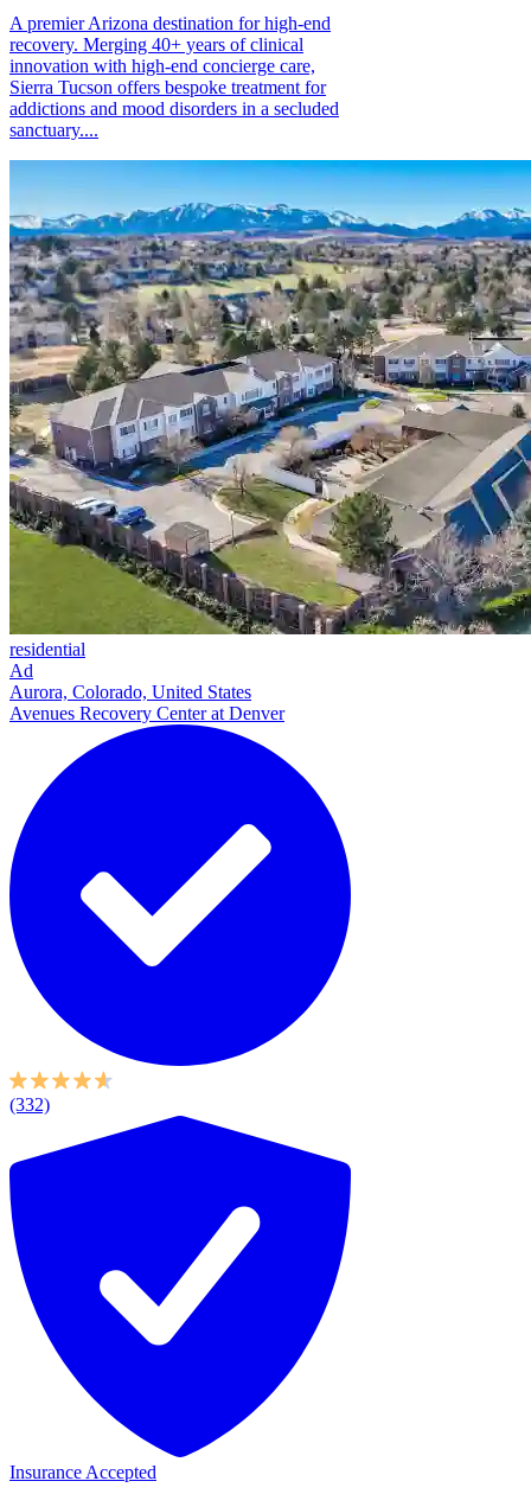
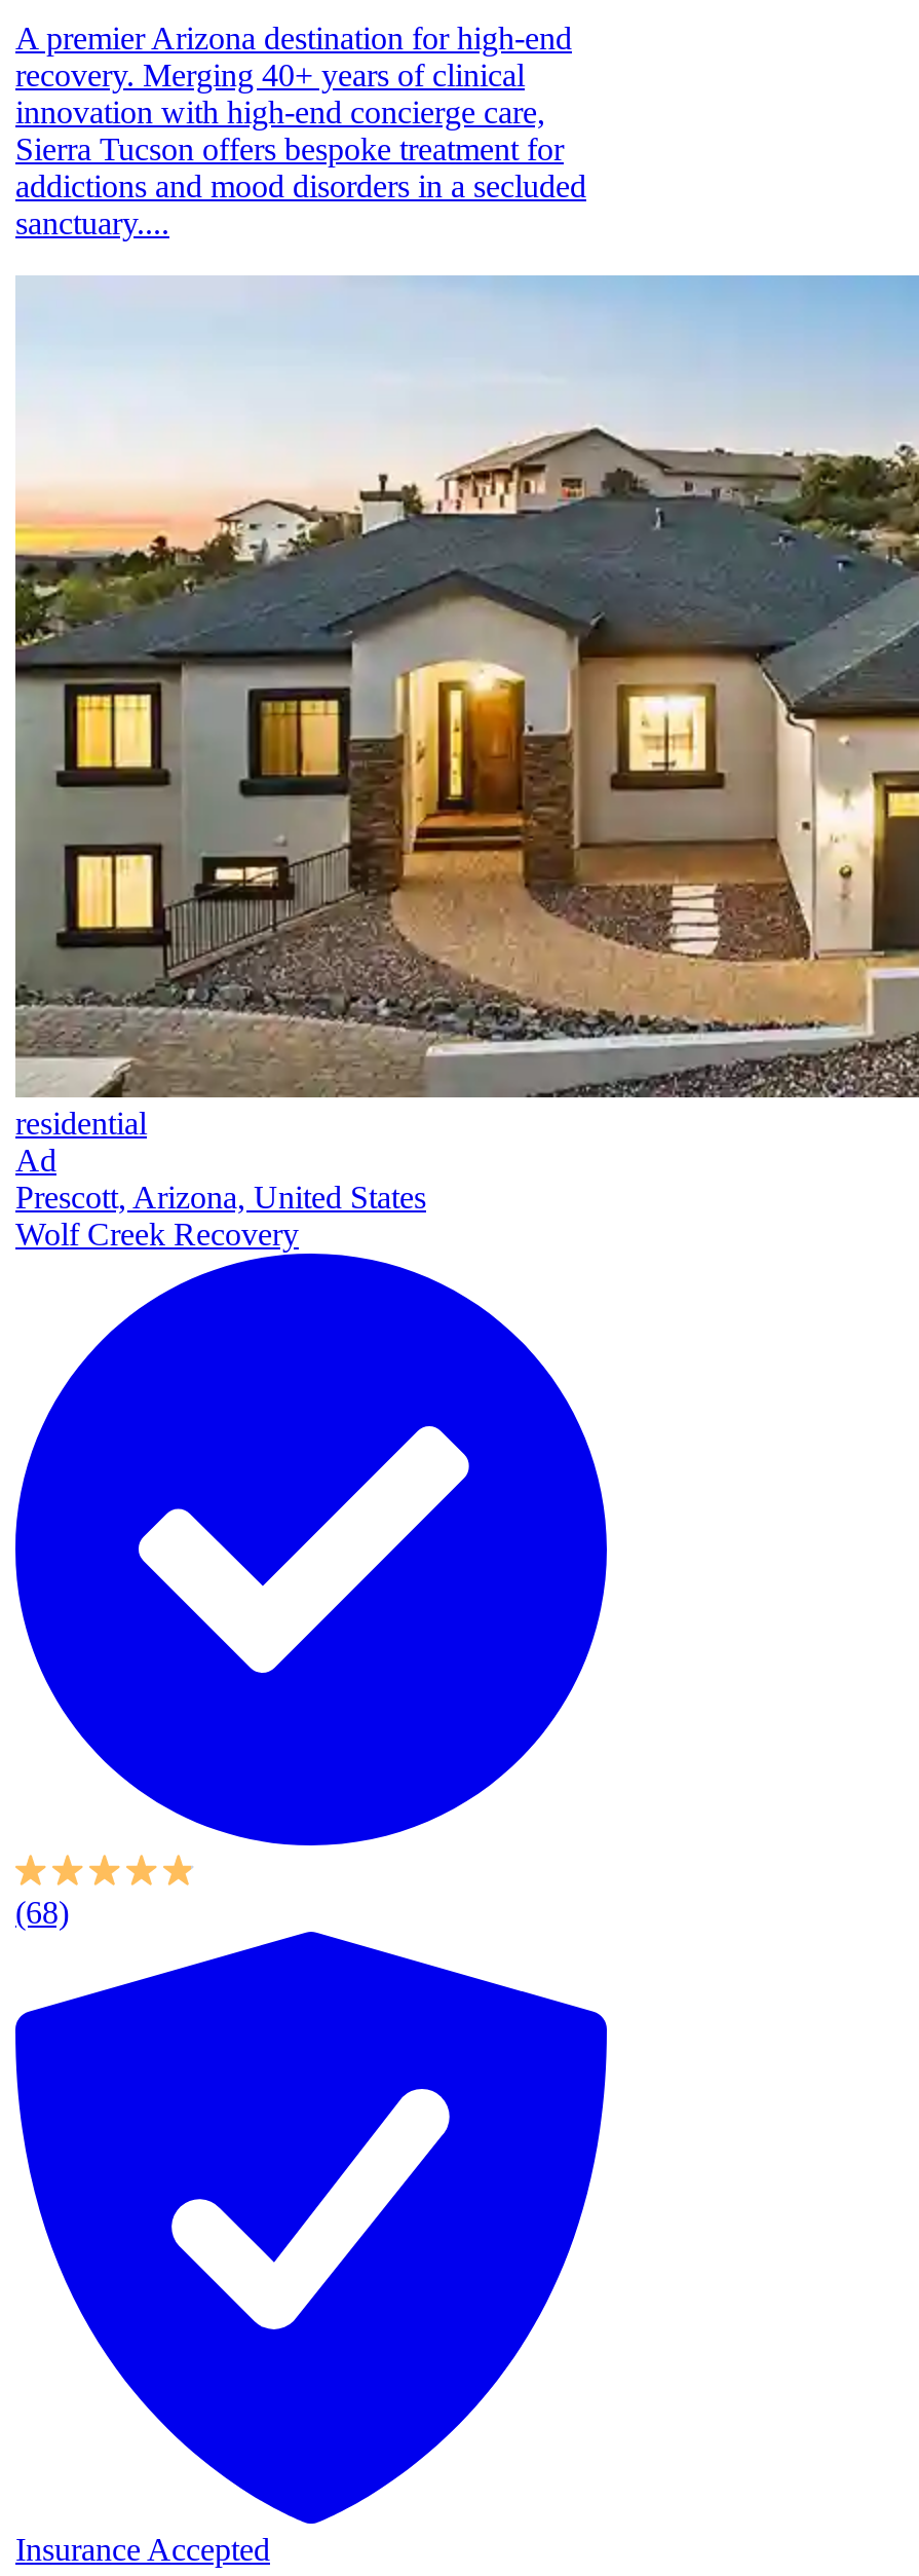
- [image]
- Aurora, Colorado, United States
- Avenues Recovery Center at Denver
+ [image]
+ Prescott, Arizona, United States
+ Wolf Creek Recovery

- (332)
+ (68)
